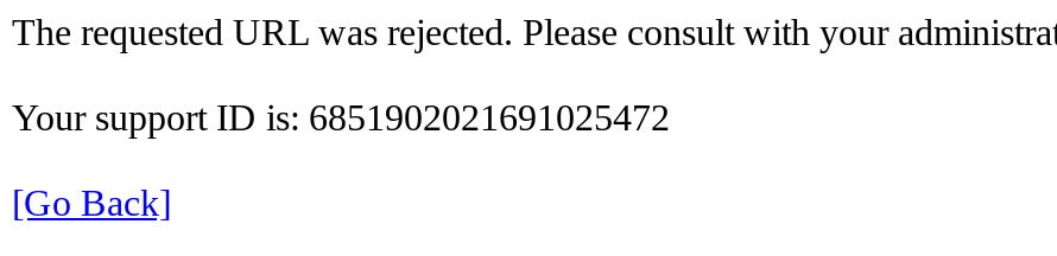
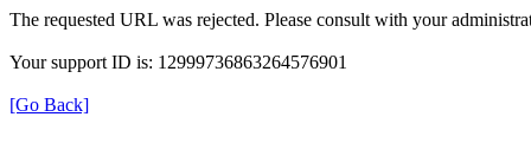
- Your support ID is: 6851902021691025472
+ Your support ID is: 12999736863264576901
